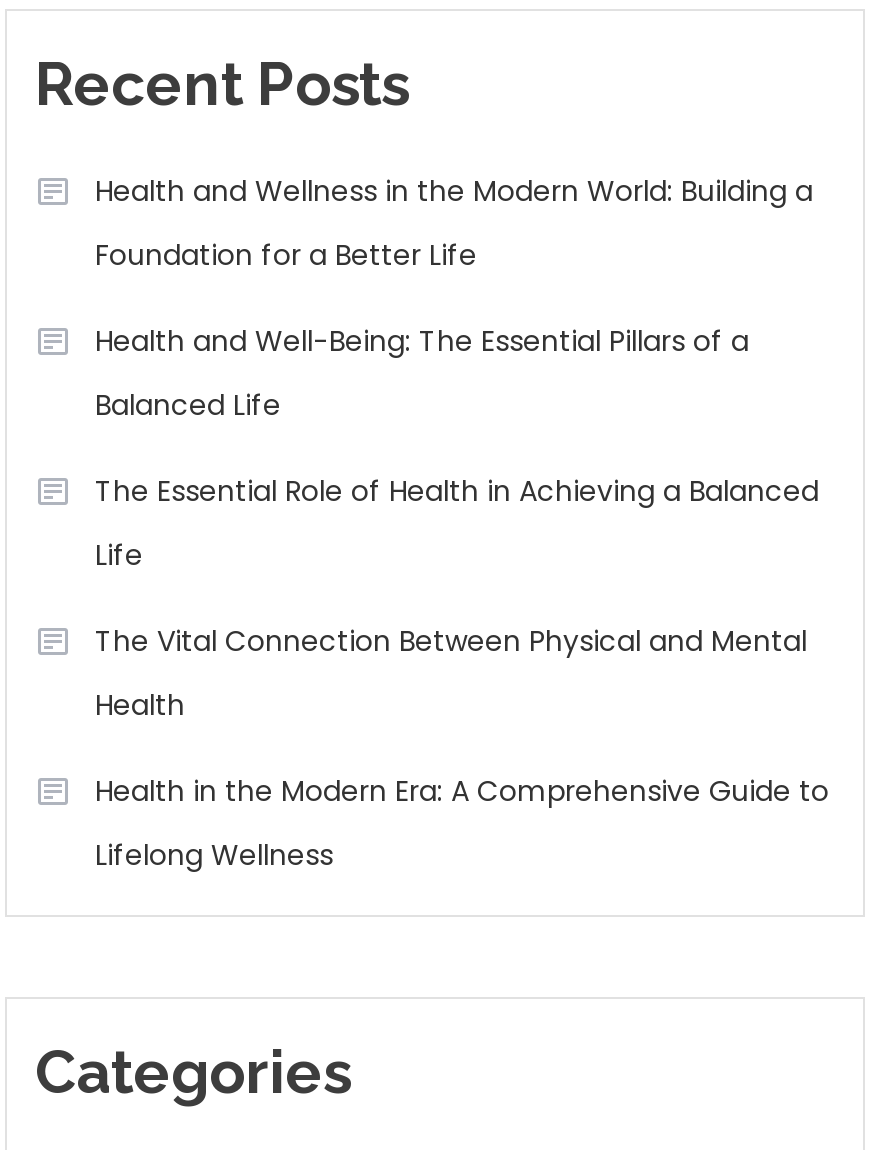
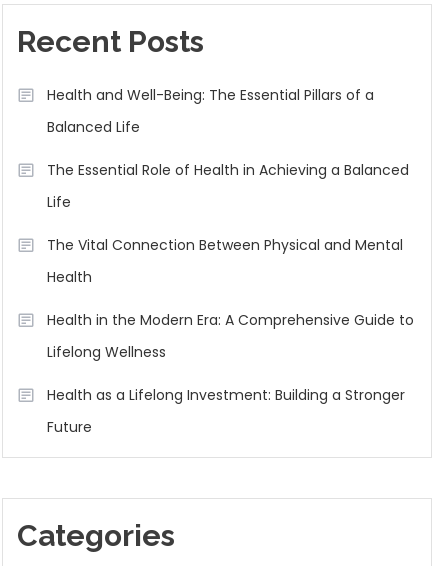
- Health and Wellness in the Modern World: Building a
- Foundation for a Better Life

moved up: Health and Well-Being: The Essential Pillars of a | Balanced Life | The Essential Role of Health in Achieving a Balanced | Life | The Vital Connection Between Physical and Mental | Health | Health in the Modern Era: A Comprehensive Guide to | Lifelong Wellness

+ Health as a Lifelong Investment: Building a Stronger
+ Future
